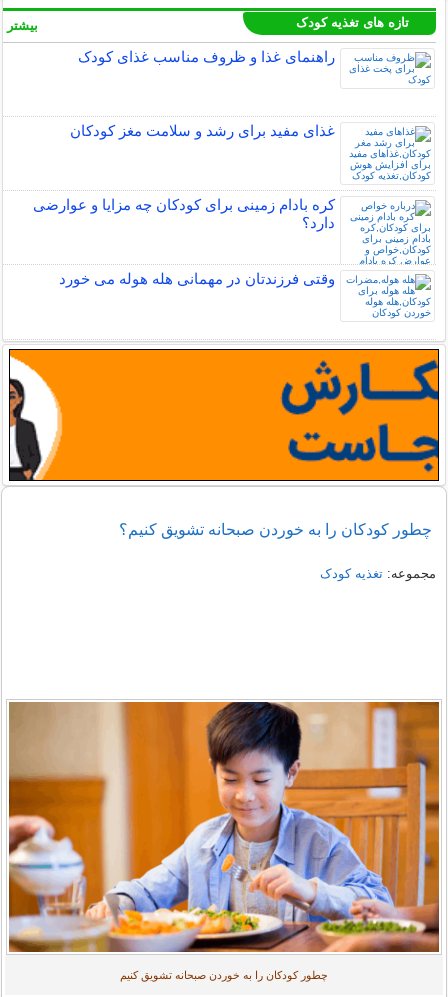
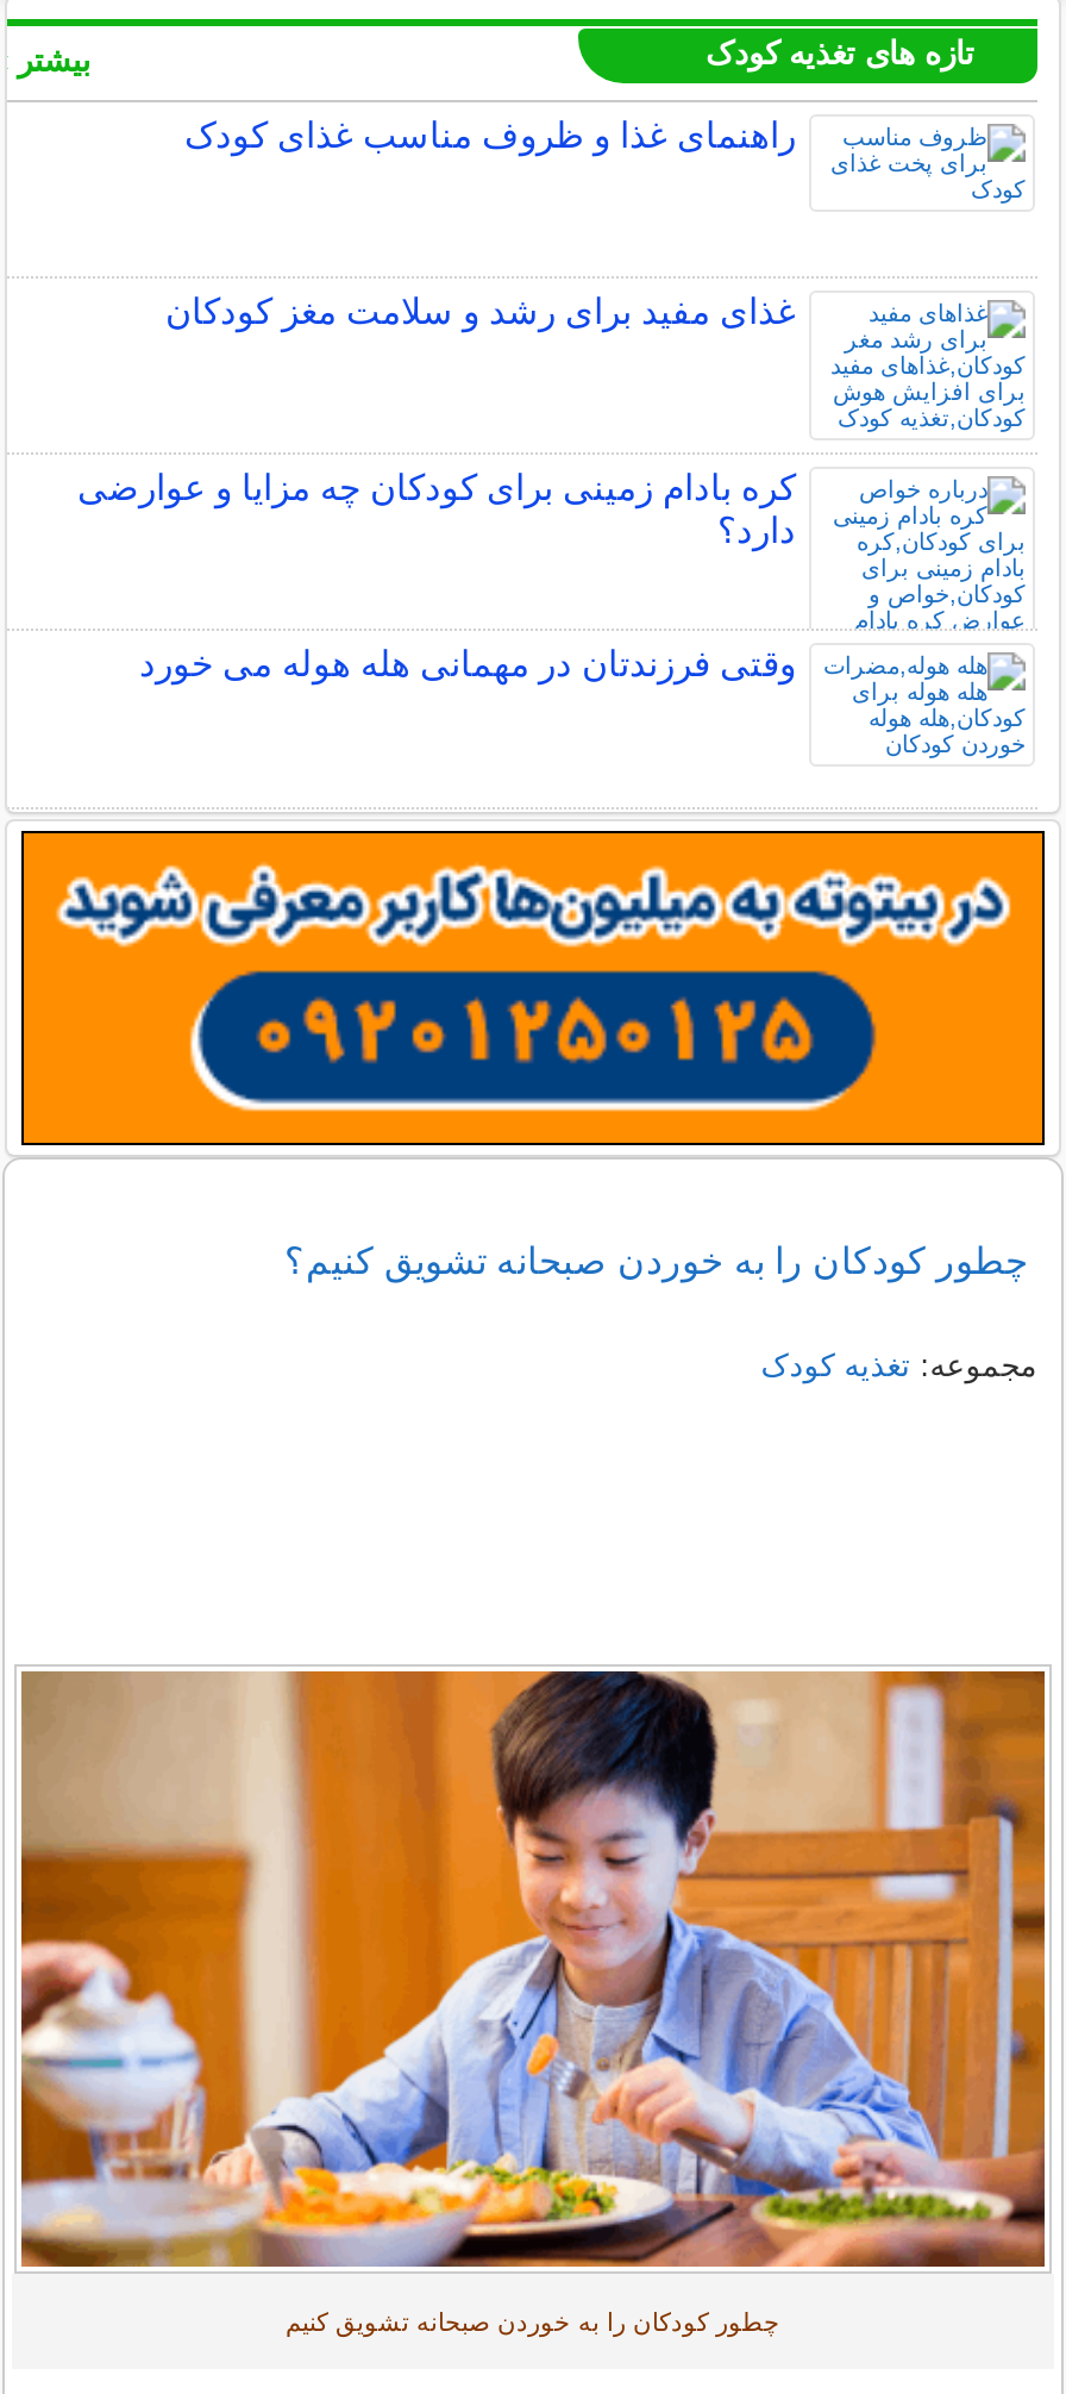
- [image]
+ [image]
